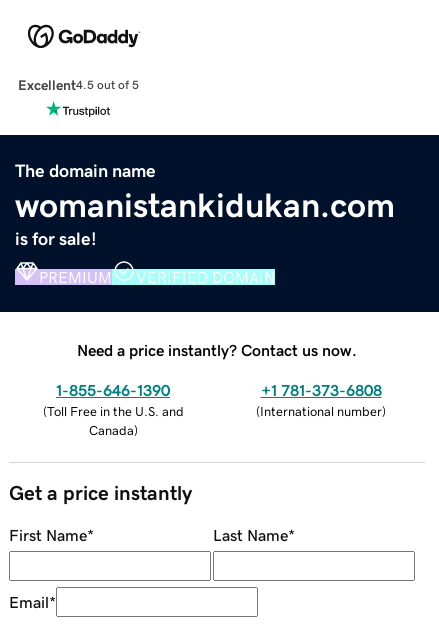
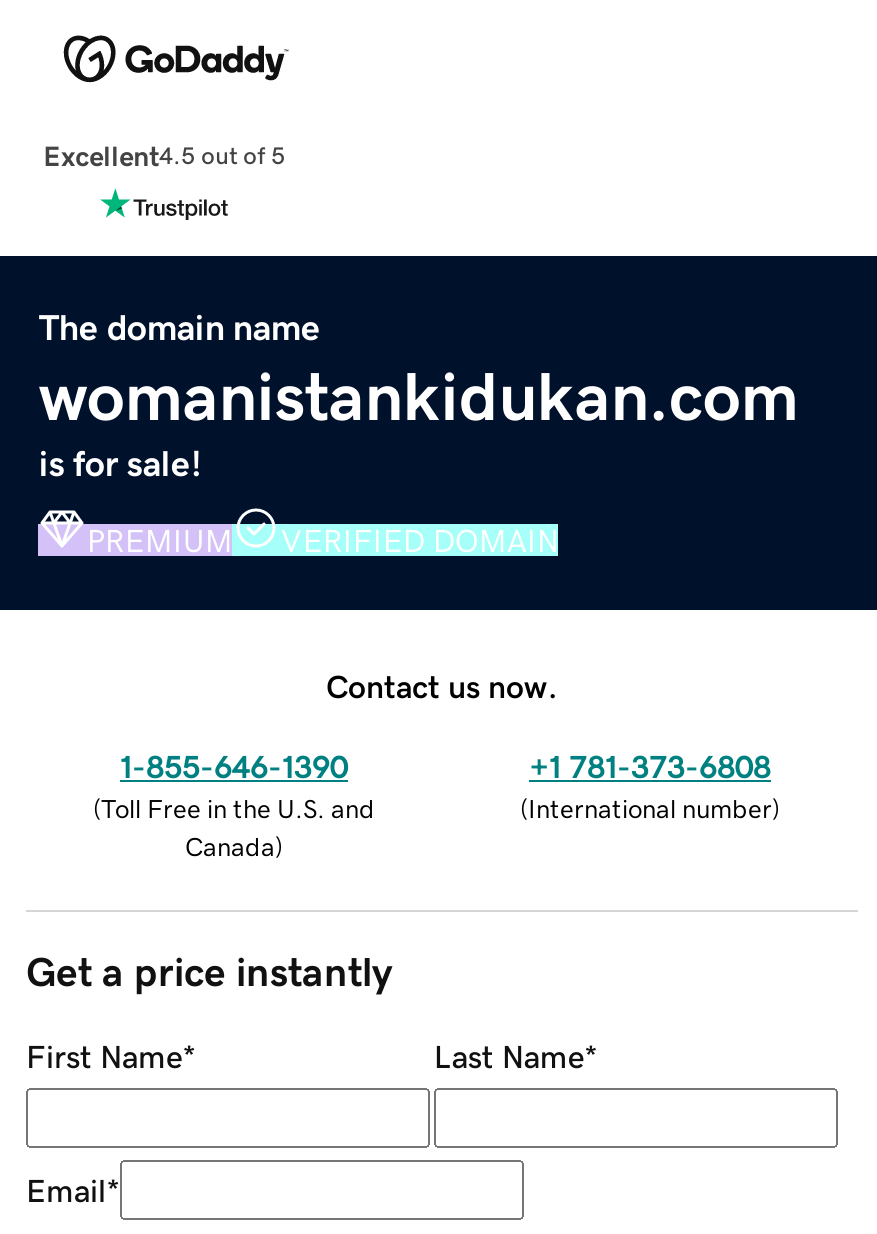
- Need a price instantly? Contact us now.
+ Contact us now.
